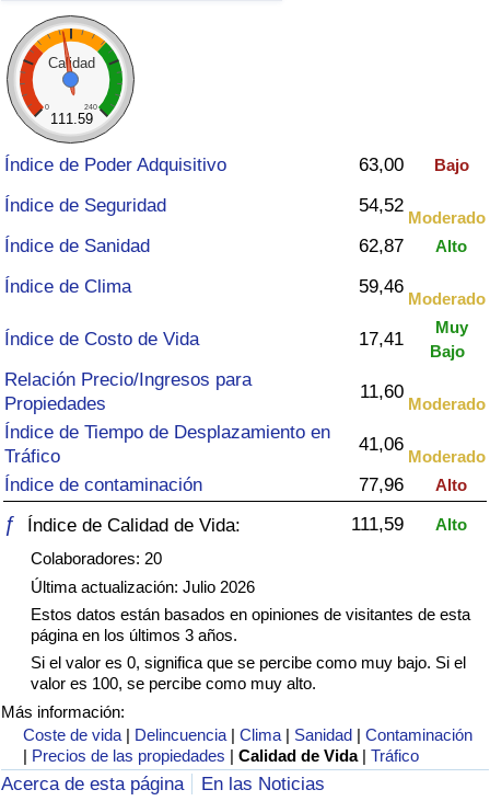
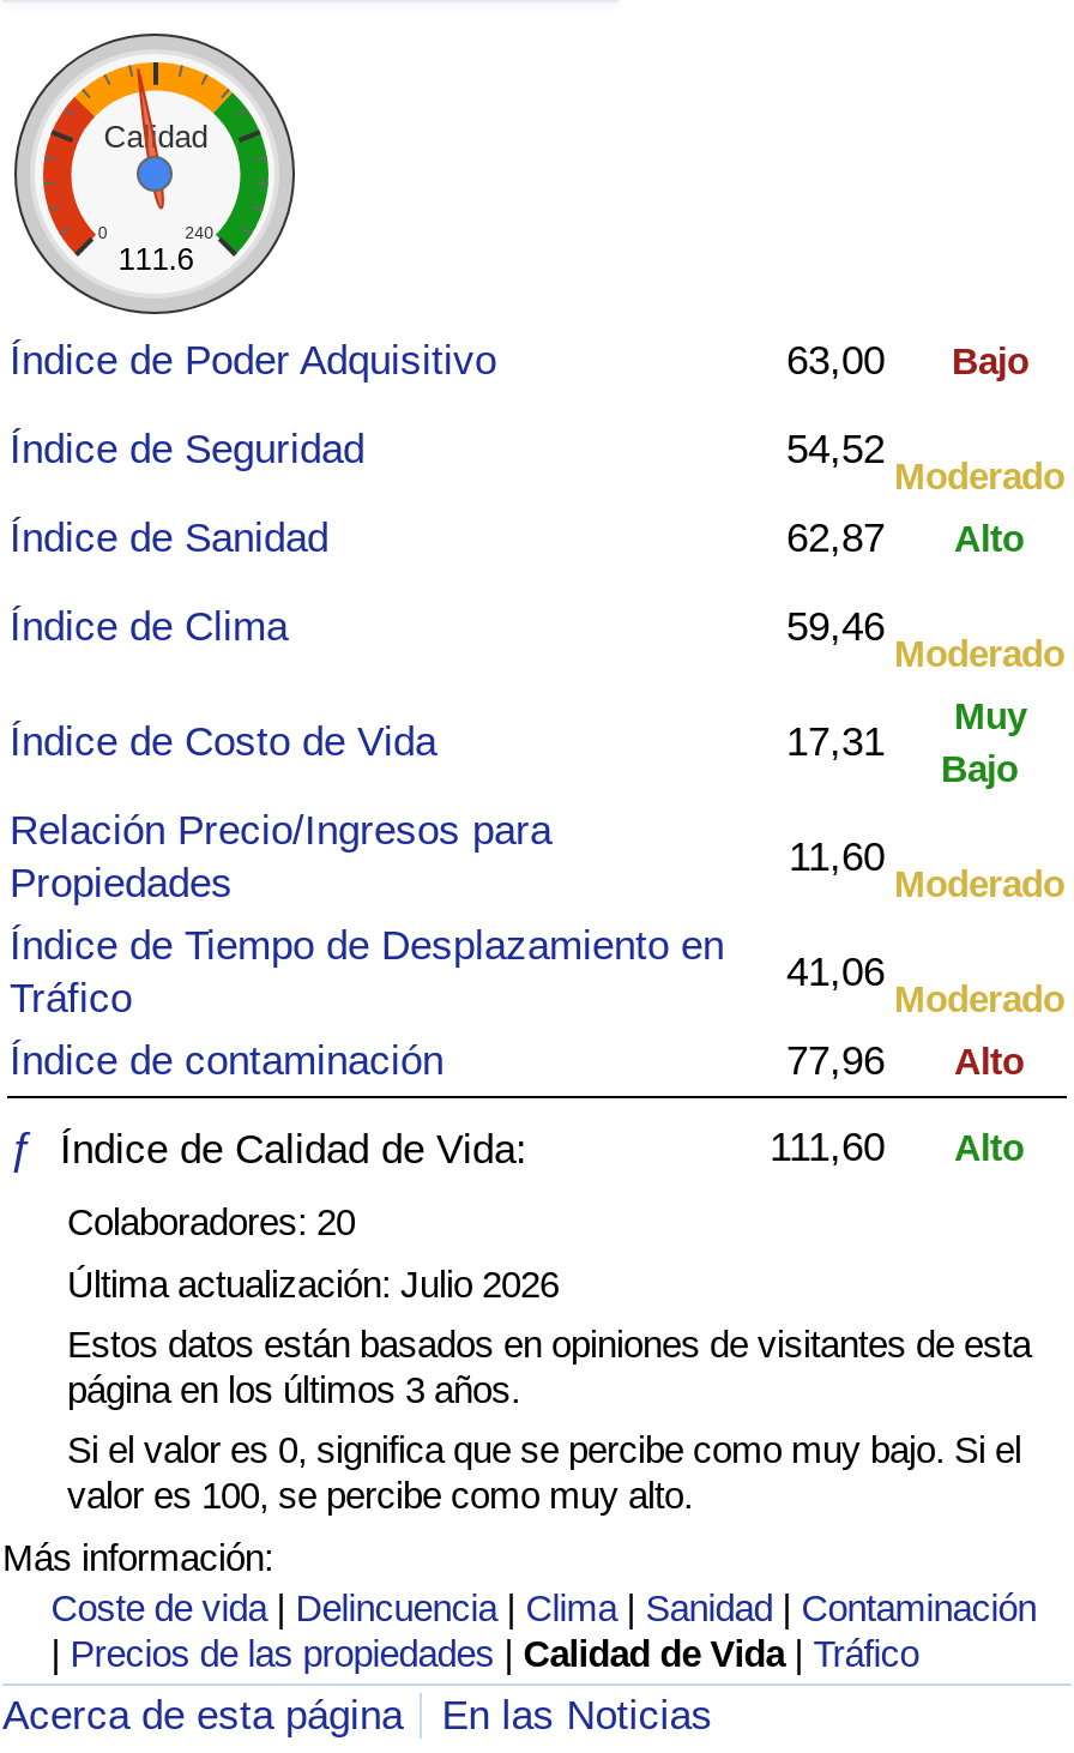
- 111.59
+ 111.6

- 17,41
+ 17,31

- 111,59 Alto
+ 111,60 Alto
